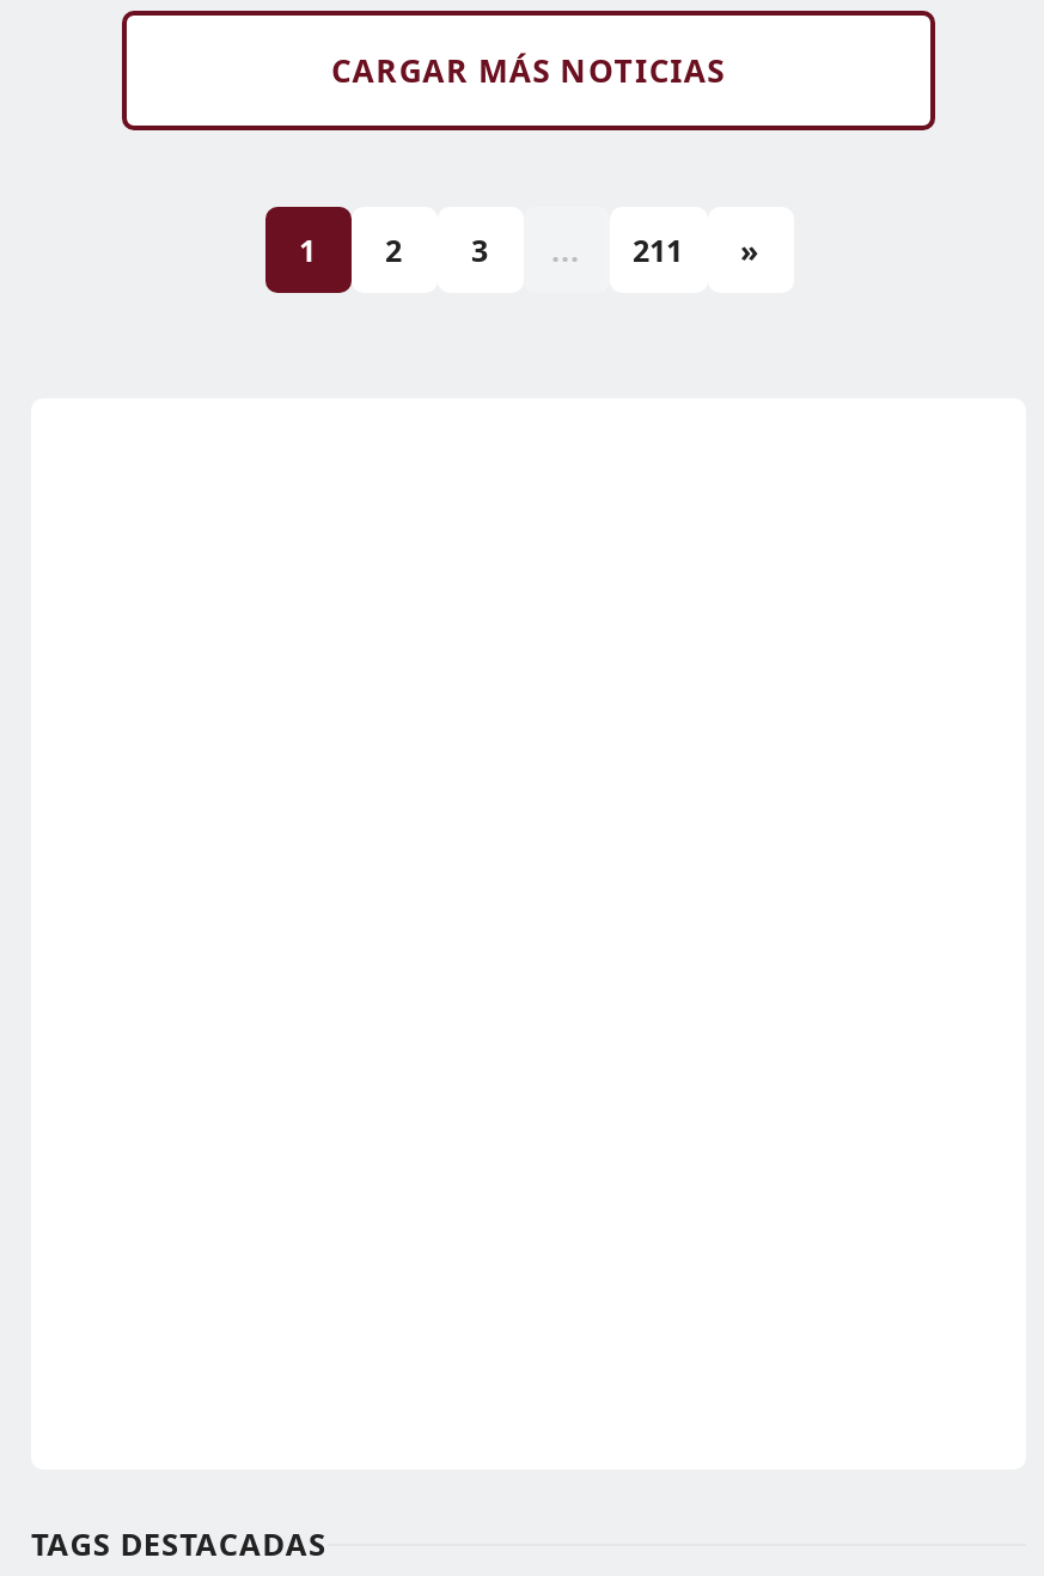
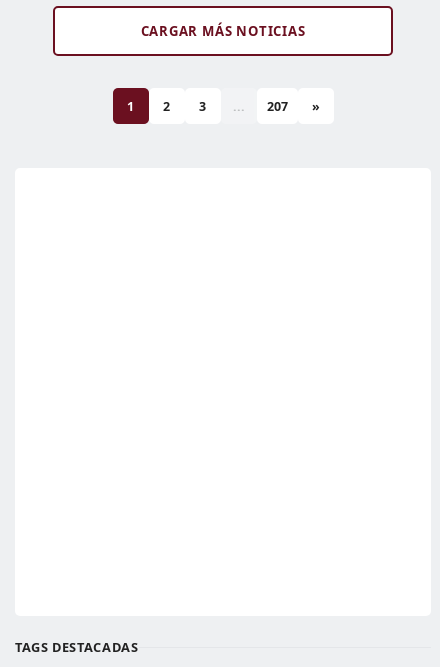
- 211
+ 207
